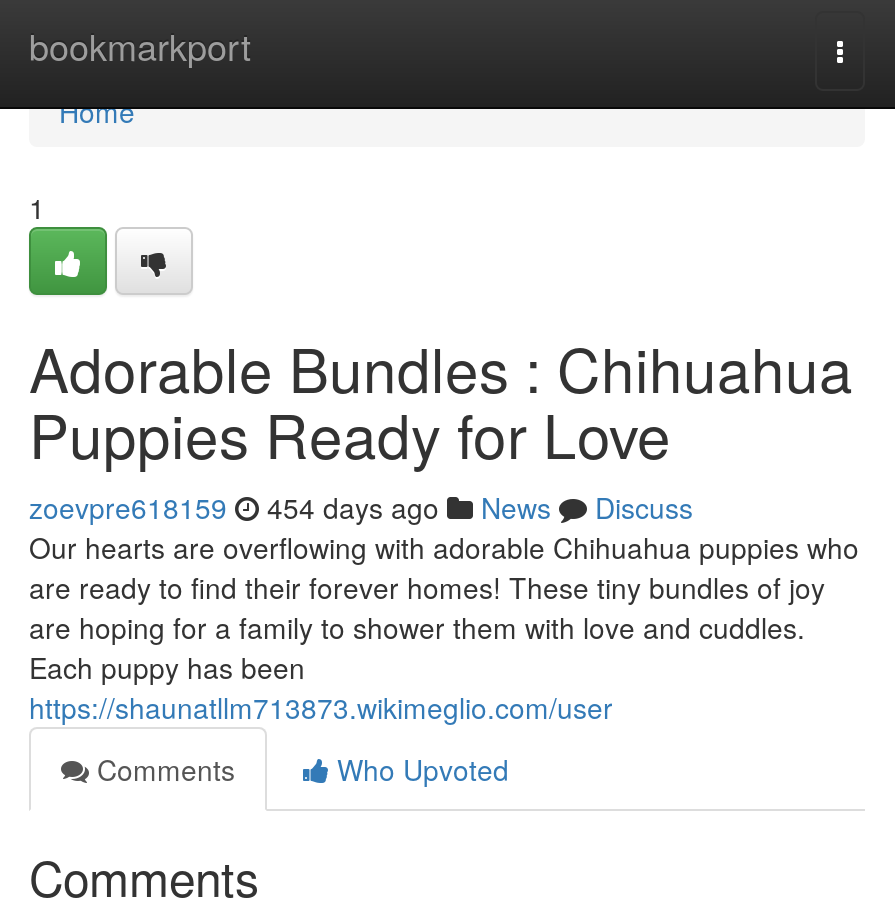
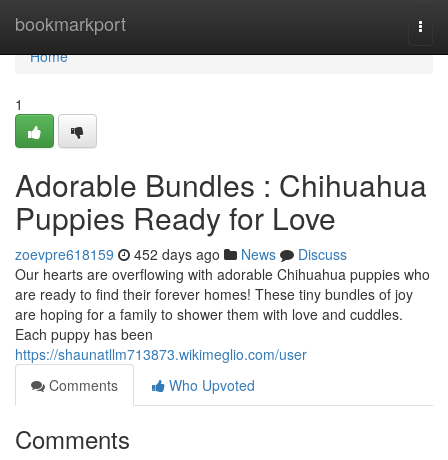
- zoevpre618159 454 days ago News Discuss
+ zoevpre618159 452 days ago News Discuss
